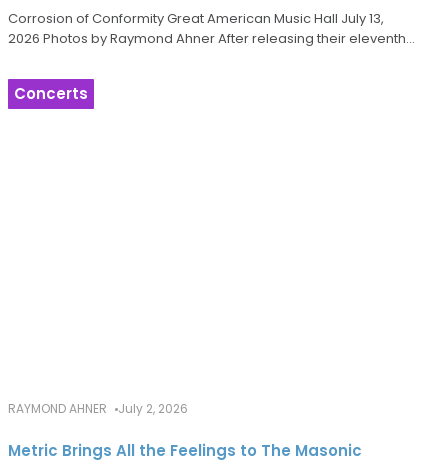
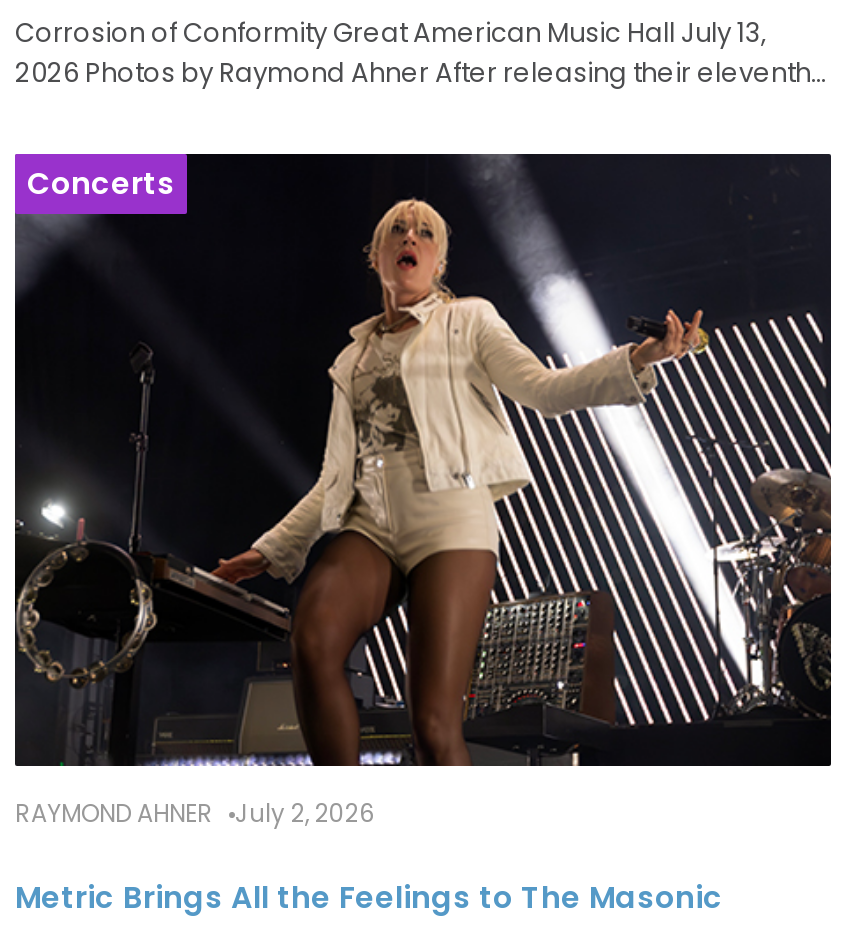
+ [image]
